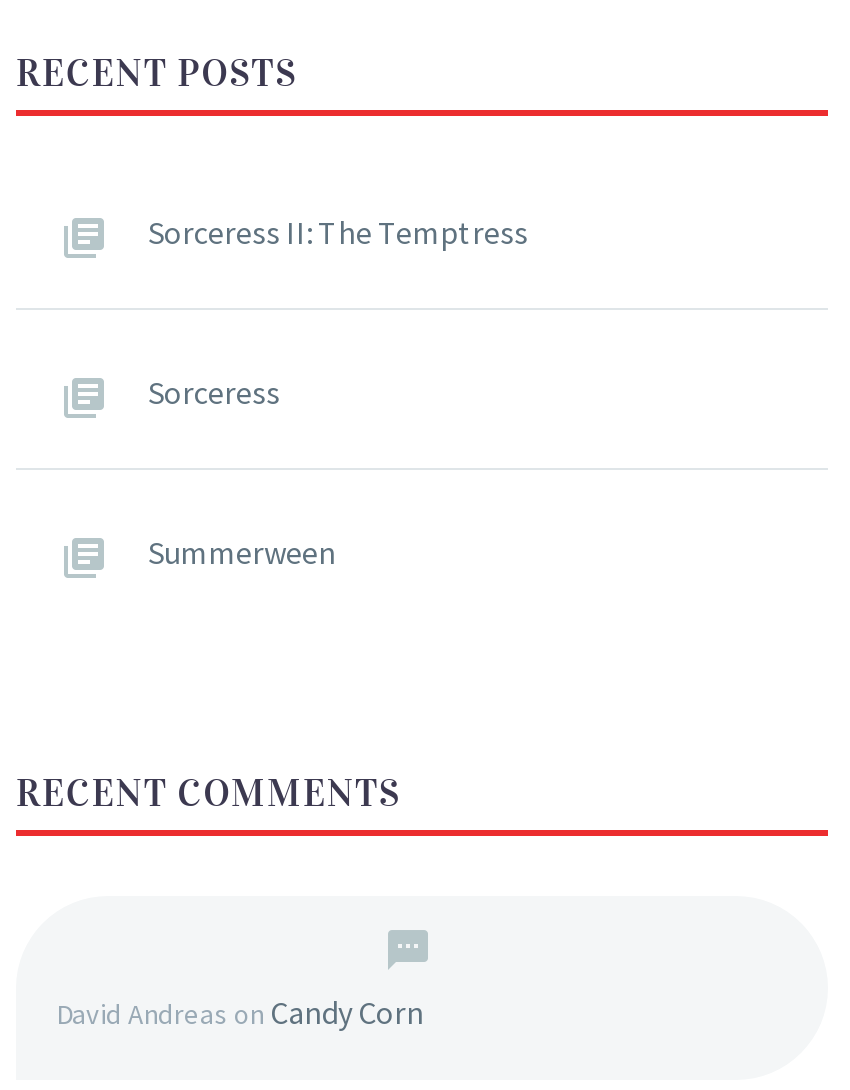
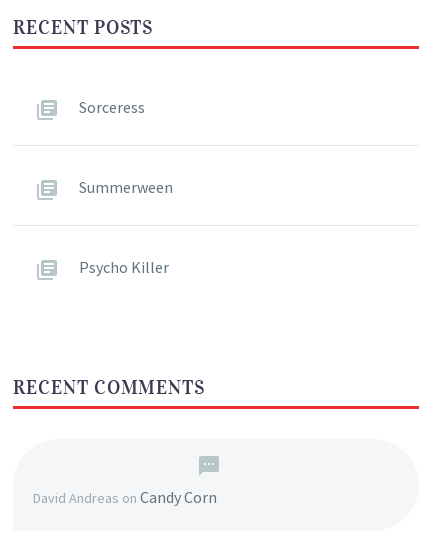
- Sorceress II: The Temptress

moved up: Sorceress | Summerween

+ Psycho Killer
